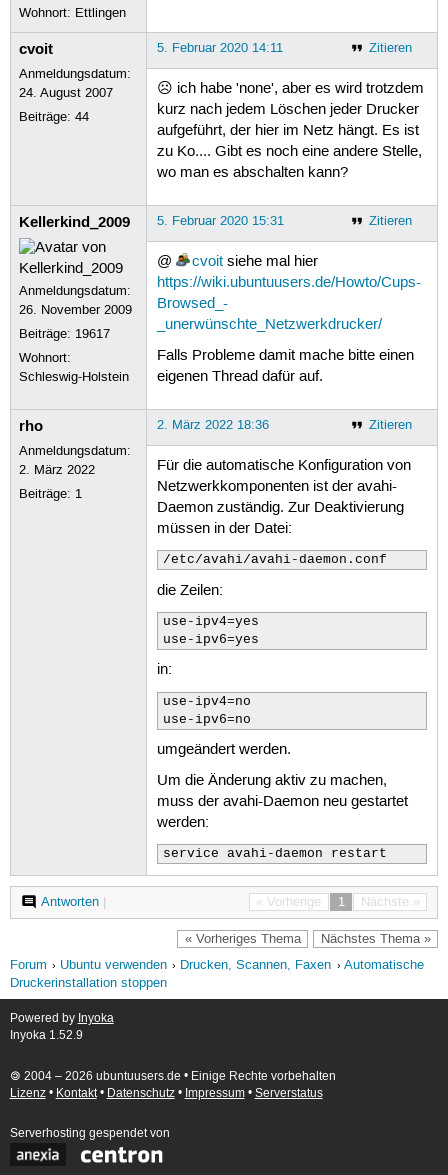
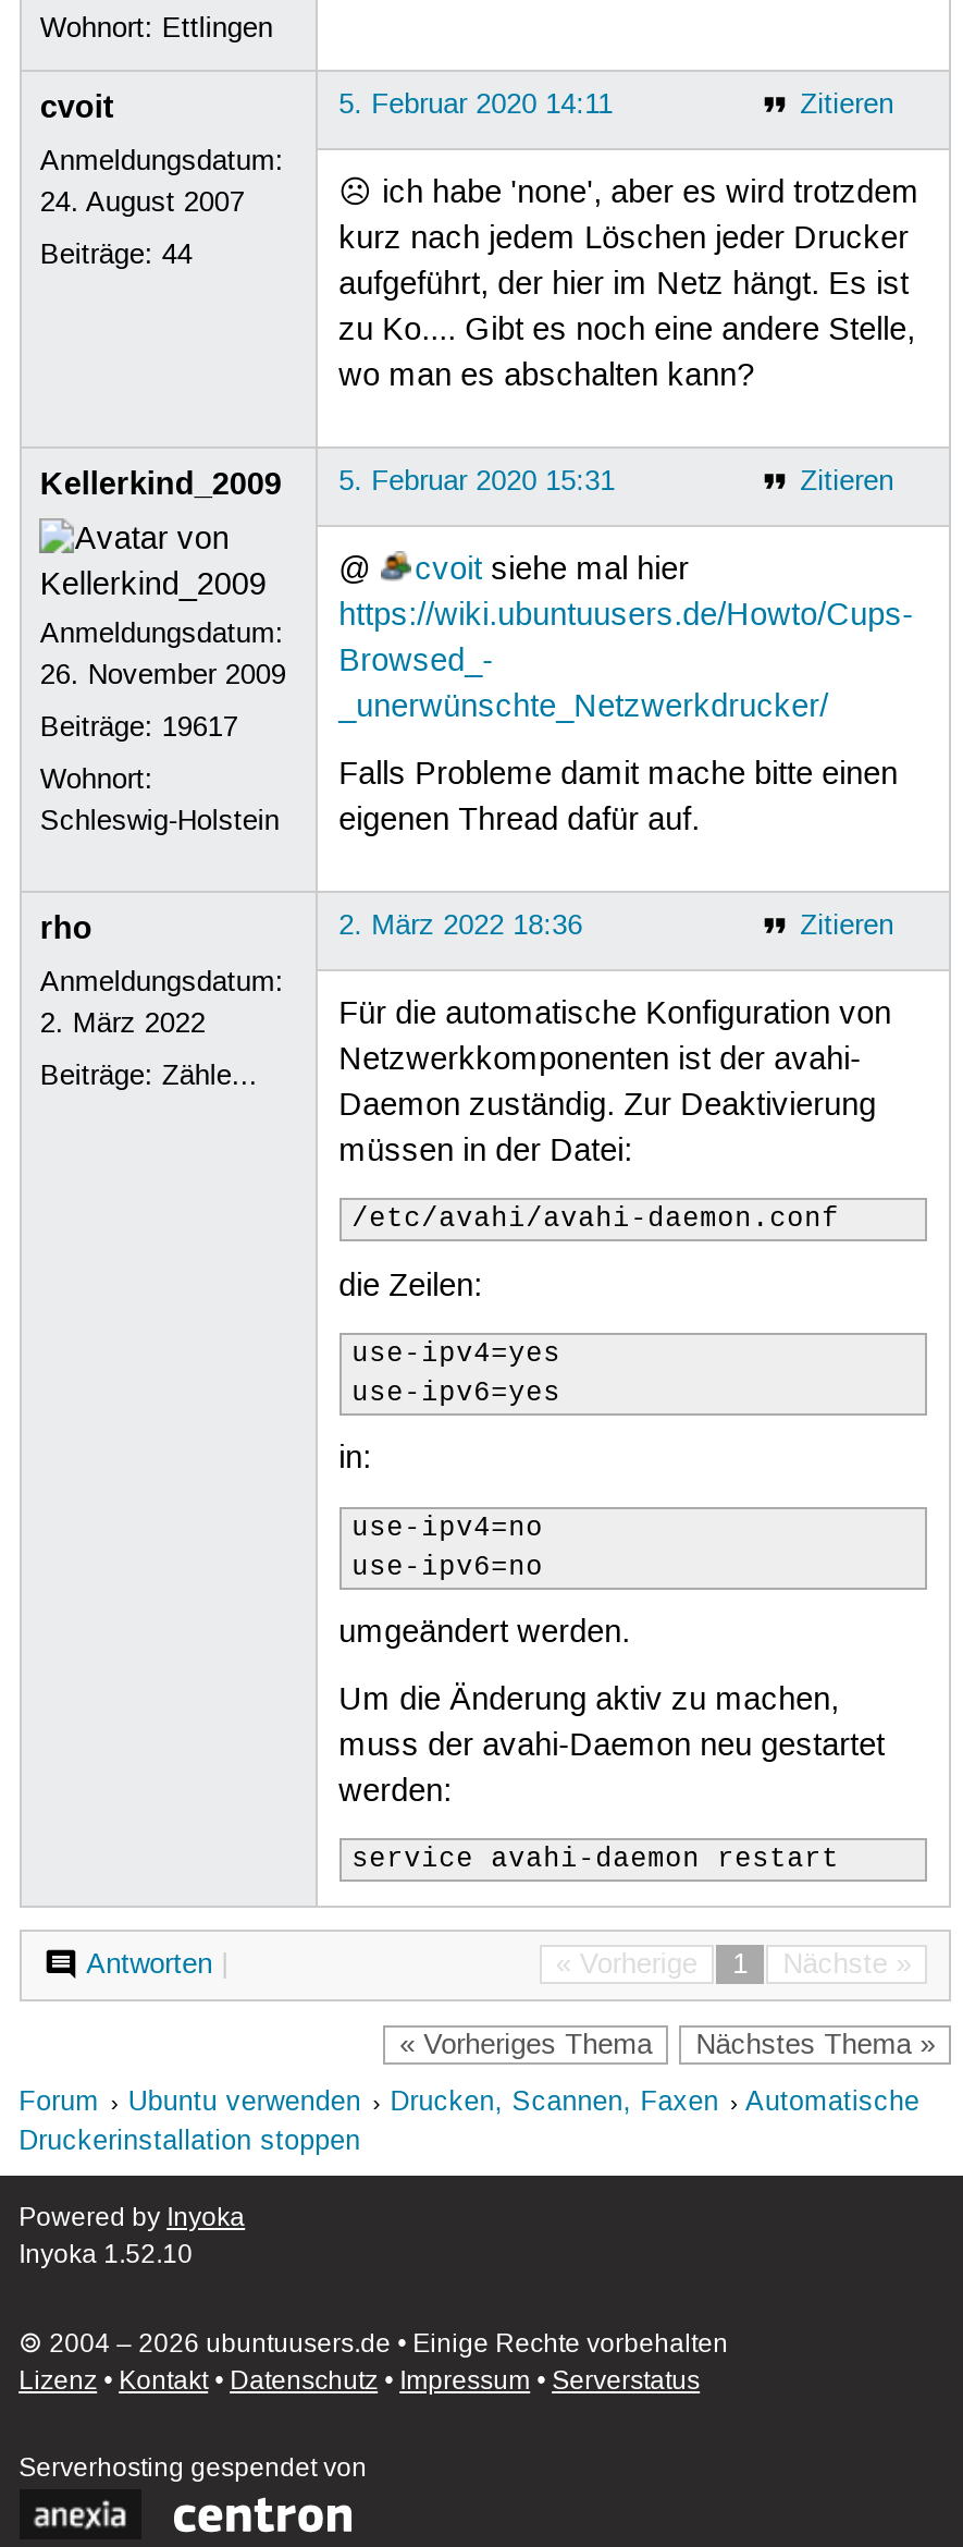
- Beiträge: 1
+ Beiträge: Zähle...

- Inyoka 1.52.9
+ Inyoka 1.52.10
